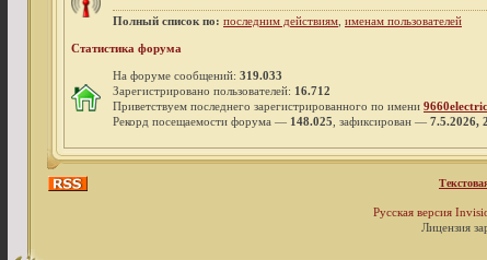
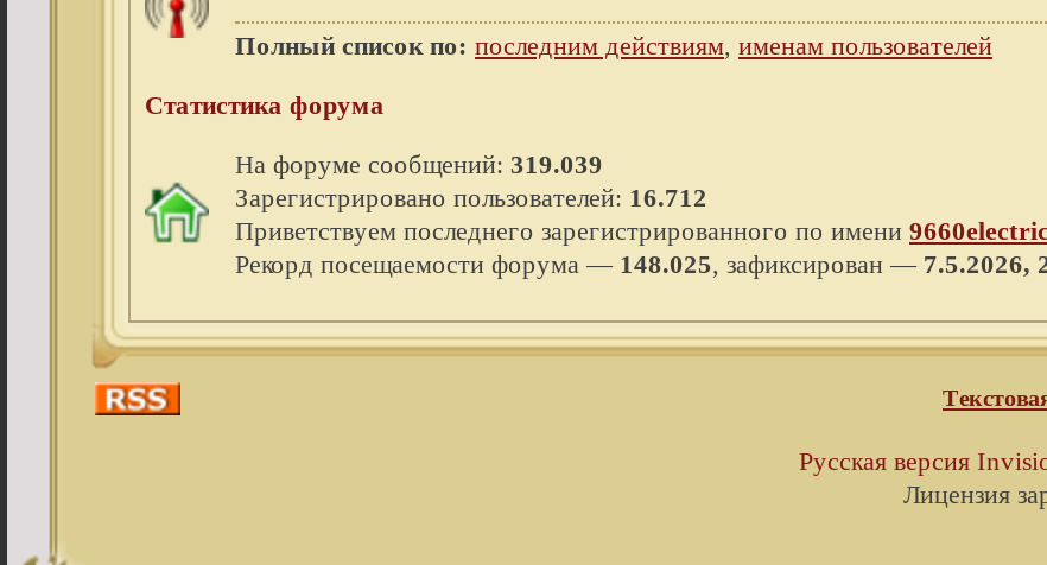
- На форуме сообщений: 319.033
+ На форуме сообщений: 319.039
